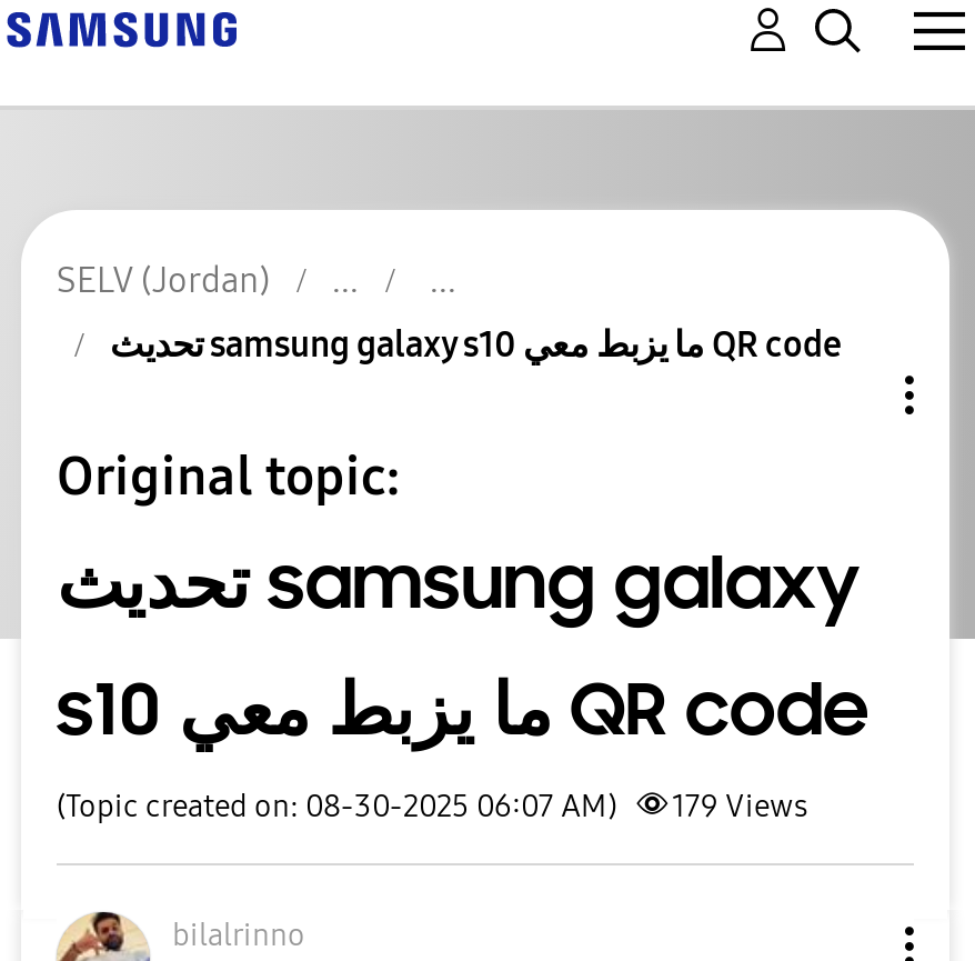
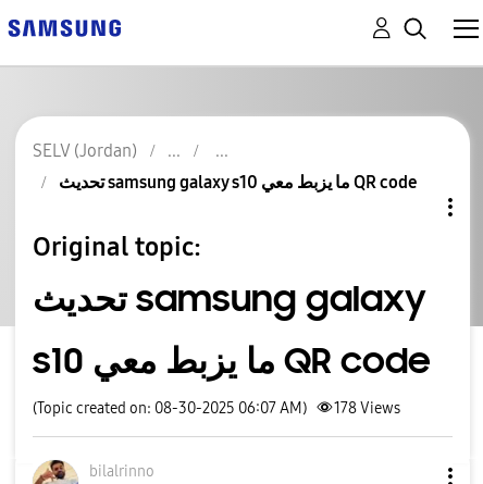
- (Topic created on: 08-30-2025 06:07 AM) 179 Views
+ (Topic created on: 08-30-2025 06:07 AM) 178 Views
